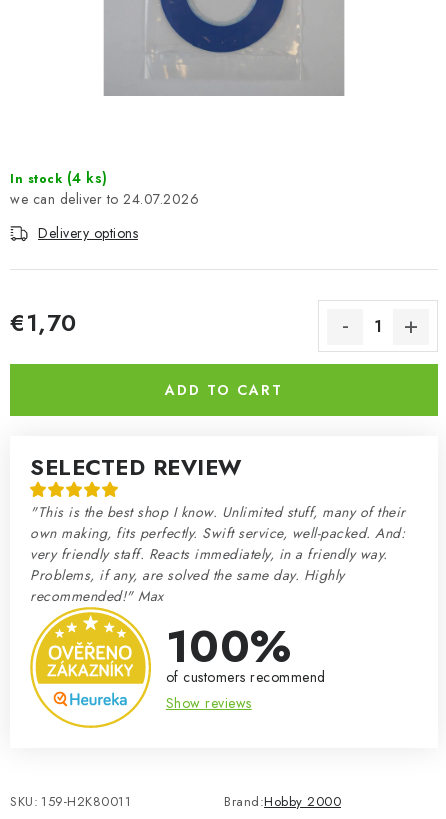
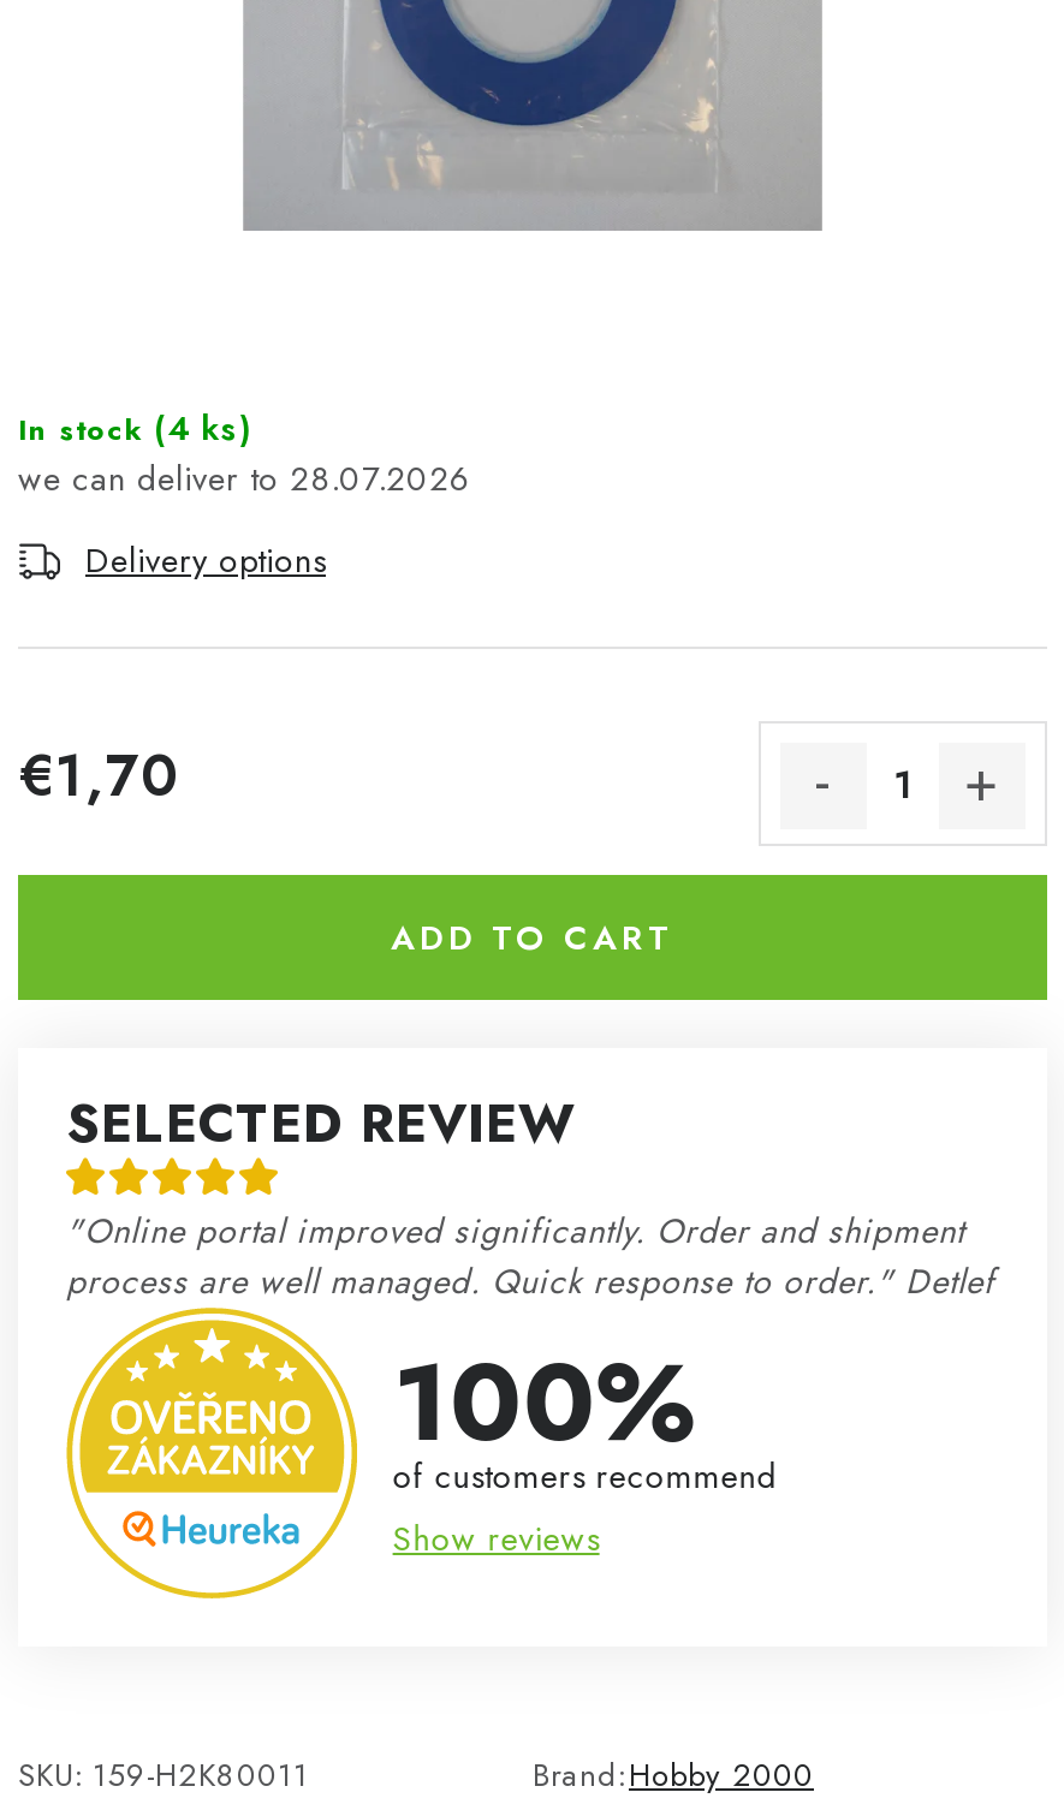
- 24.07.2026
+ 28.07.2026

- "This is the best shop I know. Unlimited stuff, many of their
- own making, fits perfectly. Swift service, well-packed. And:
- very friendly staff. Reacts immediately, in a friendly way.
- Problems, if any, are solved the same day. Highly
- recommended!" Max
+ "Online portal improved significantly. Order and shipment
+ process are well managed. Quick response to order." Detlef
